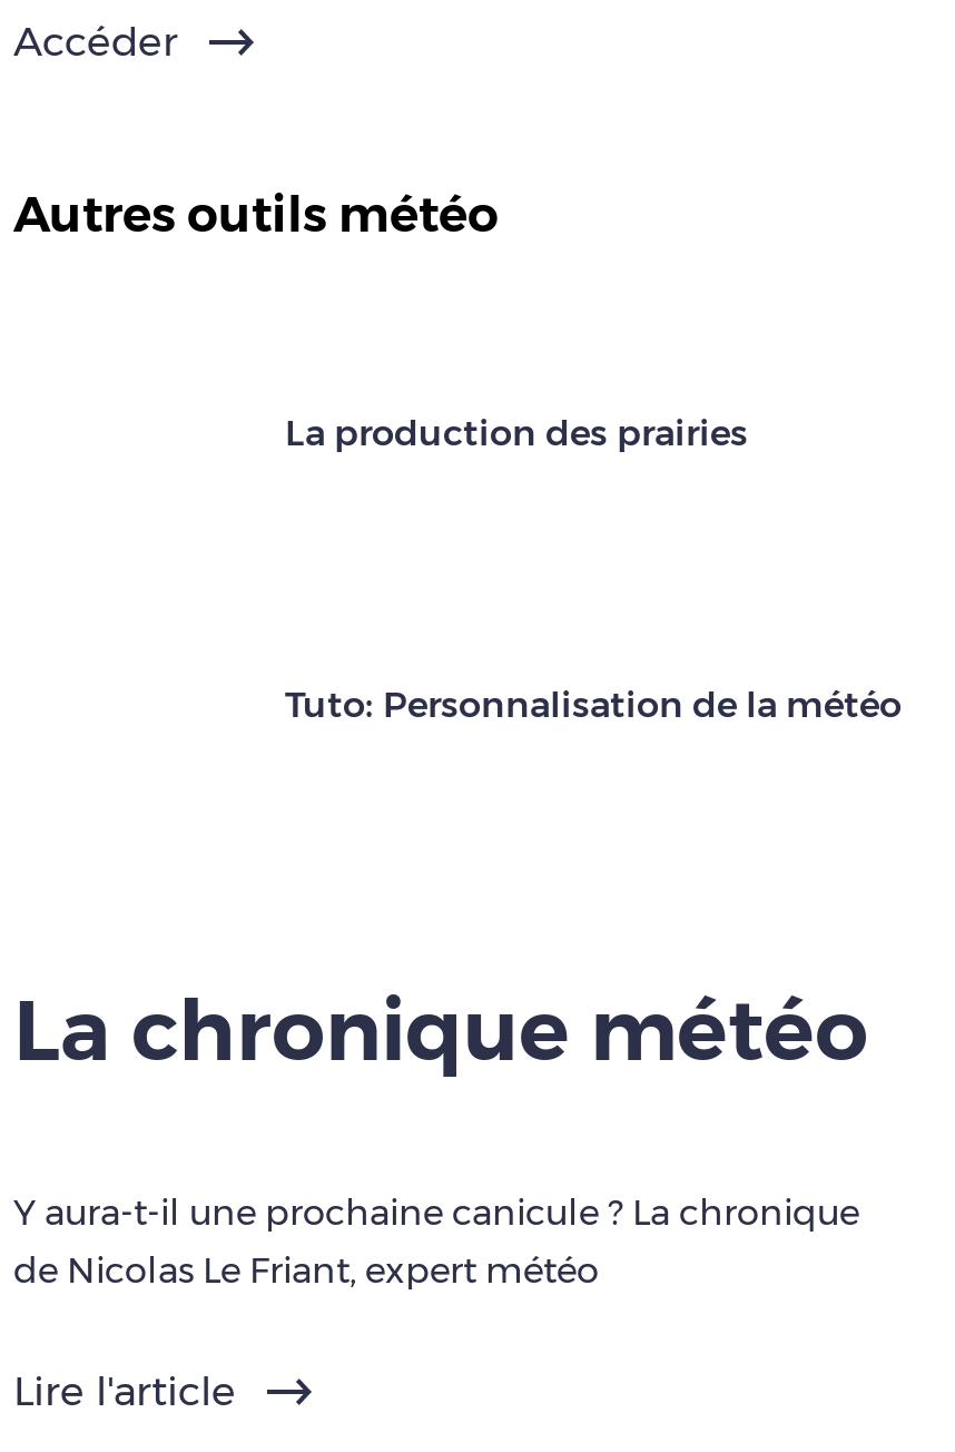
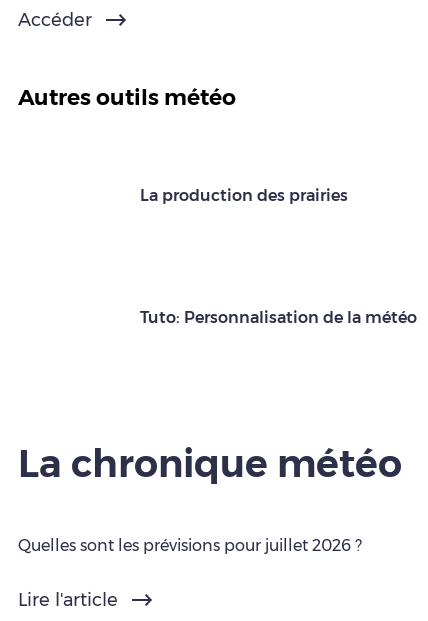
- Y aura-t-il une prochaine canicule ? La chronique
- de Nicolas Le Friant, expert météo
+ Quelles sont les prévisions pour juillet 2026 ?
